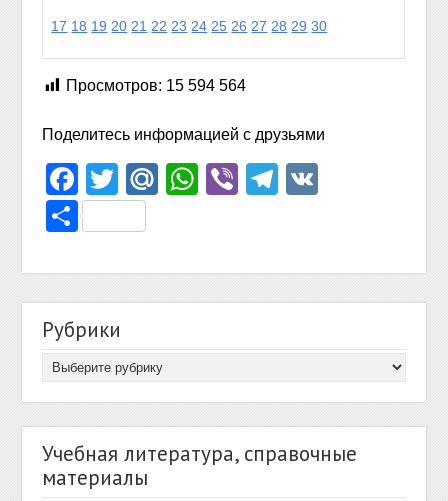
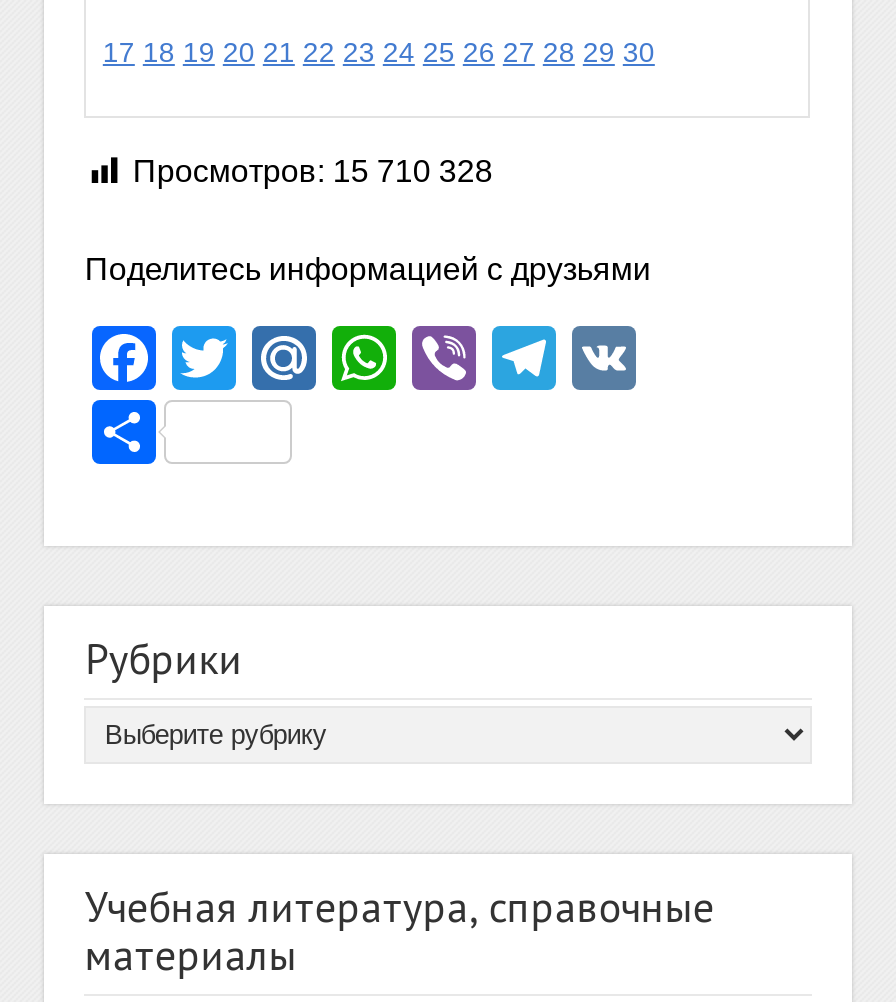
- Просмотров: 15 594 564
+ Просмотров: 15 710 328
